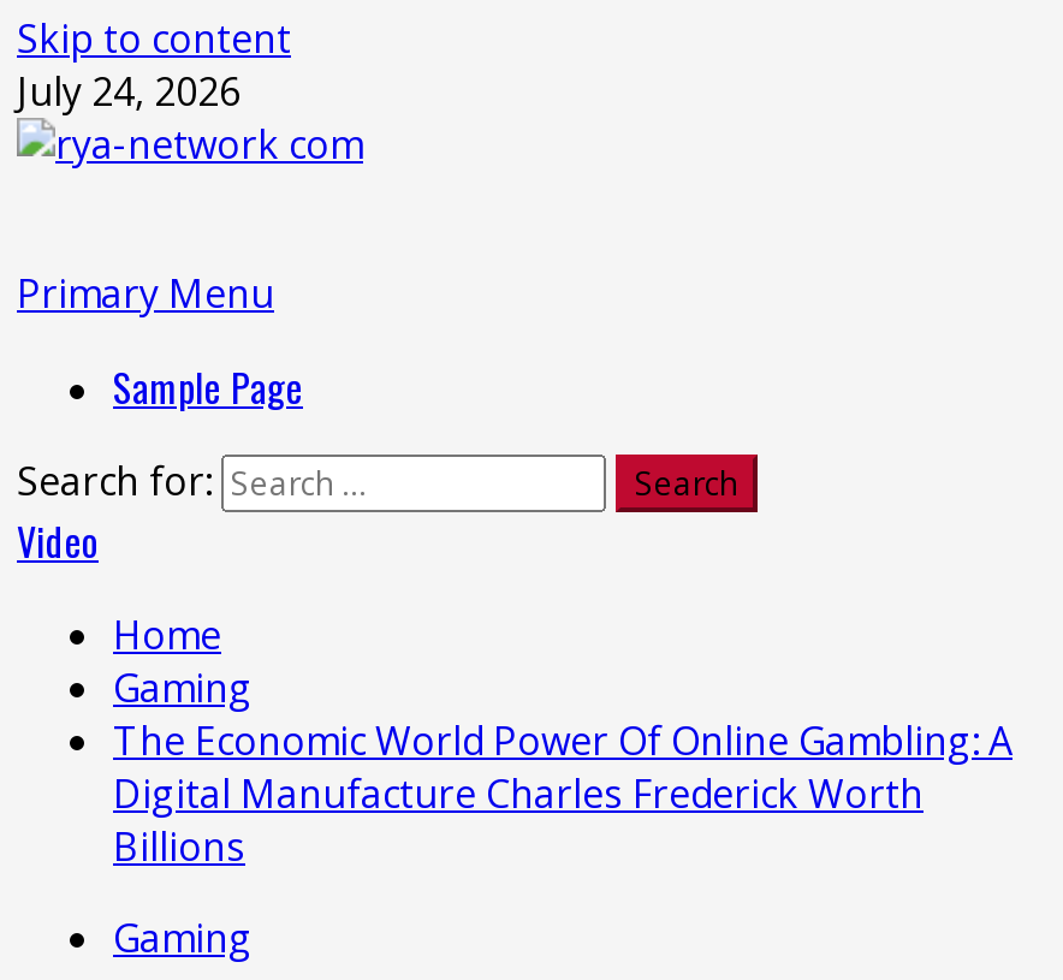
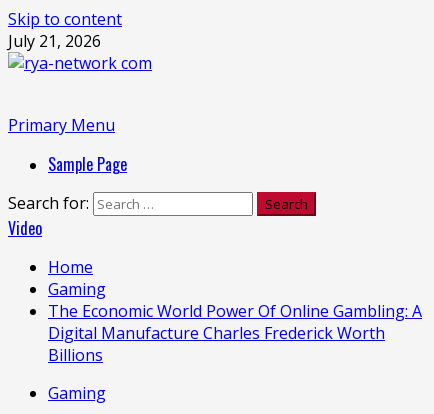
- July 24, 2026
+ July 21, 2026
